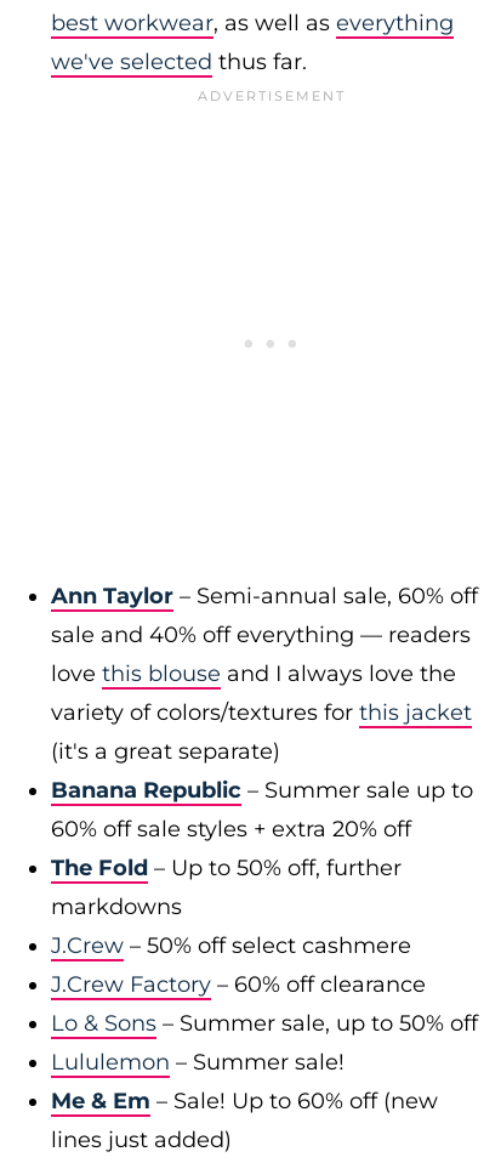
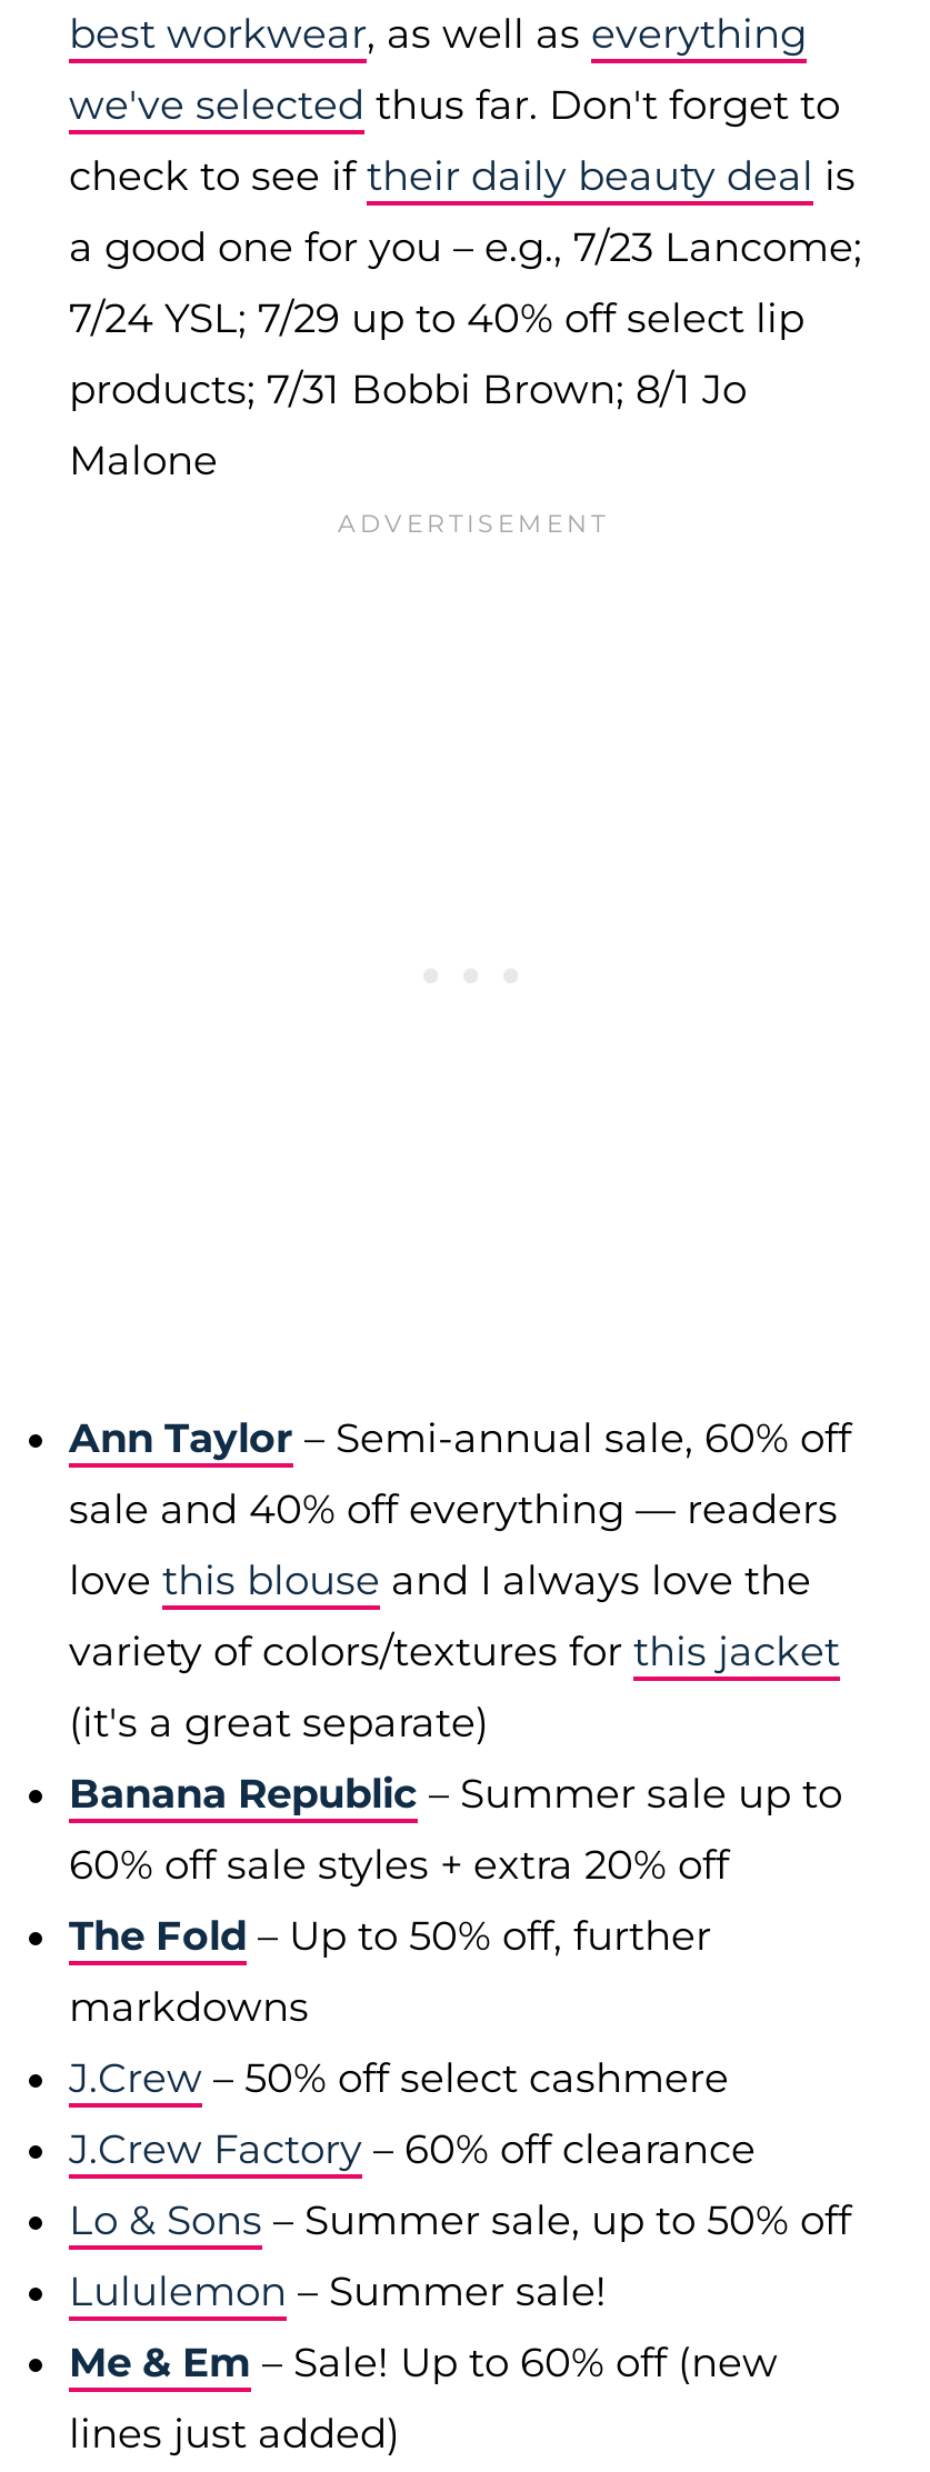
- we've selected thus far.
+ we've selected thus far. Don't forget to
+ check to see if their daily beauty deal is
+ a good one for you – e.g., 7/23 Lancome;
+ 7/24 YSL; 7/29 up to 40% off select lip
+ products; 7/31 Bobbi Brown; 8/1 Jo
+ Malone
